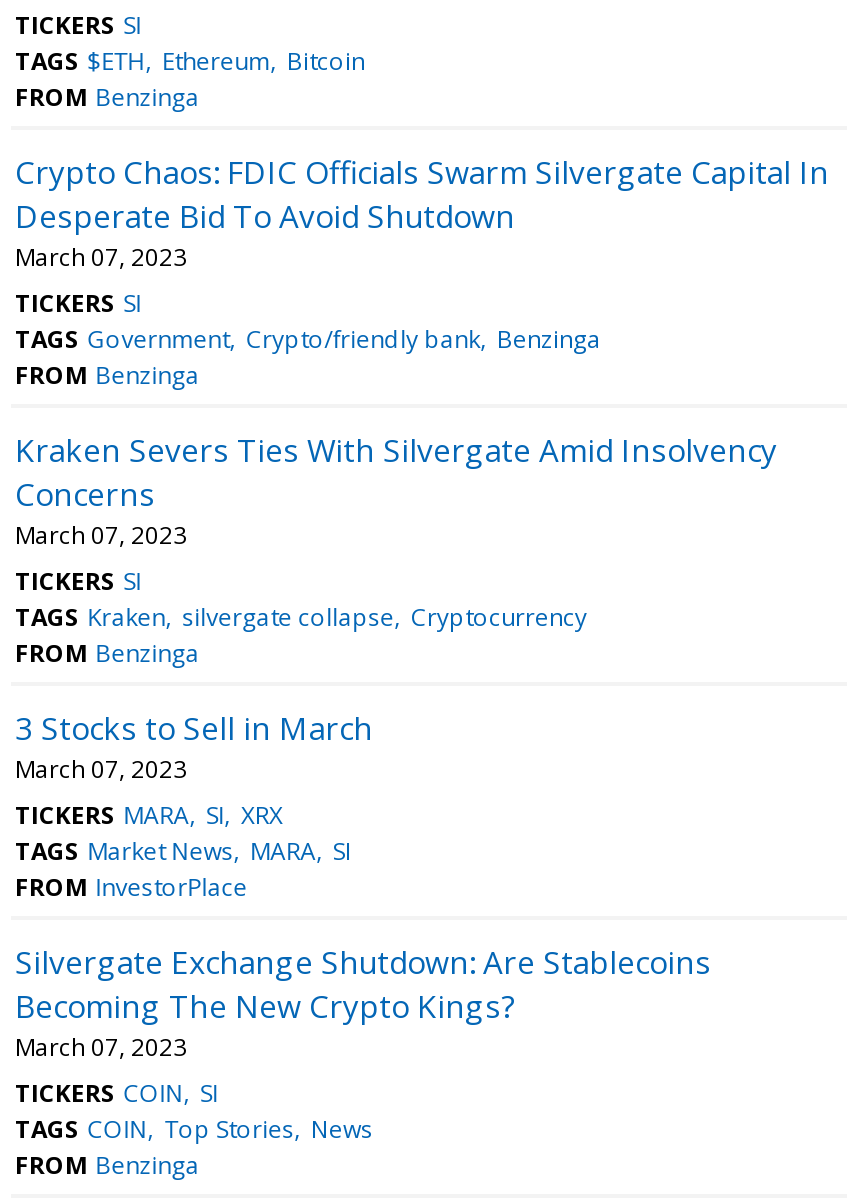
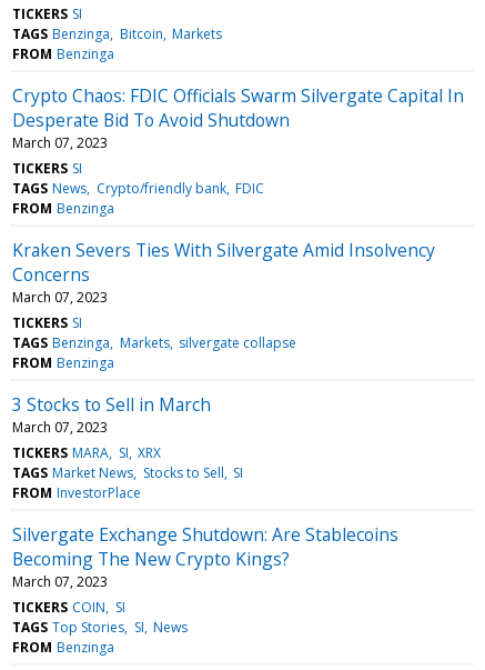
- TAGS $ETH Ethereum Bitcoin
+ TAGS Benzinga Bitcoin Markets

- TAGS Government Crypto/friendly bank Benzinga
+ TAGS News Crypto/friendly bank FDIC

- TAGS Kraken silvergate collapse Cryptocurrency
+ TAGS Benzinga Markets silvergate collapse

- TAGS Market News MARA SI
+ TAGS Market News Stocks to Sell SI

- TAGS COIN Top Stories News
+ TAGS Top Stories SI News
